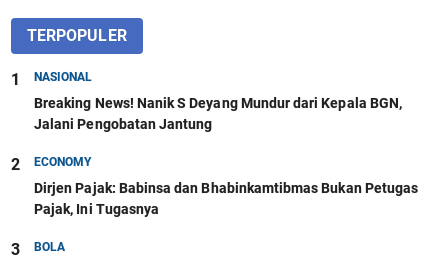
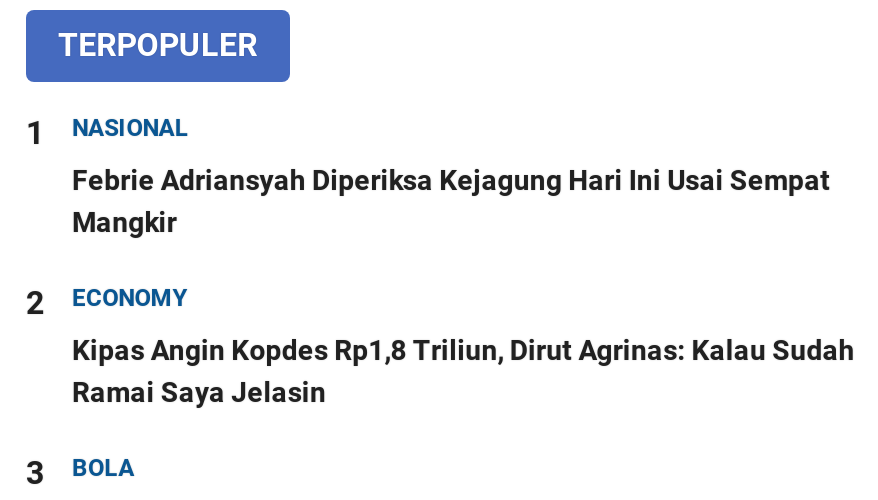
- Breaking News! Nanik S Deyang Mundur dari Kepala BGN,
- Jalani Pengobatan Jantung
+ Febrie Adriansyah Diperiksa Kejagung Hari Ini Usai Sempat
+ Mangkir

- Dirjen Pajak: Babinsa dan Bhabinkamtibmas Bukan Petugas
- Pajak, Ini Tugasnya
+ Kipas Angin Kopdes Rp1,8 Triliun, Dirut Agrinas: Kalau Sudah
+ Ramai Saya Jelasin
